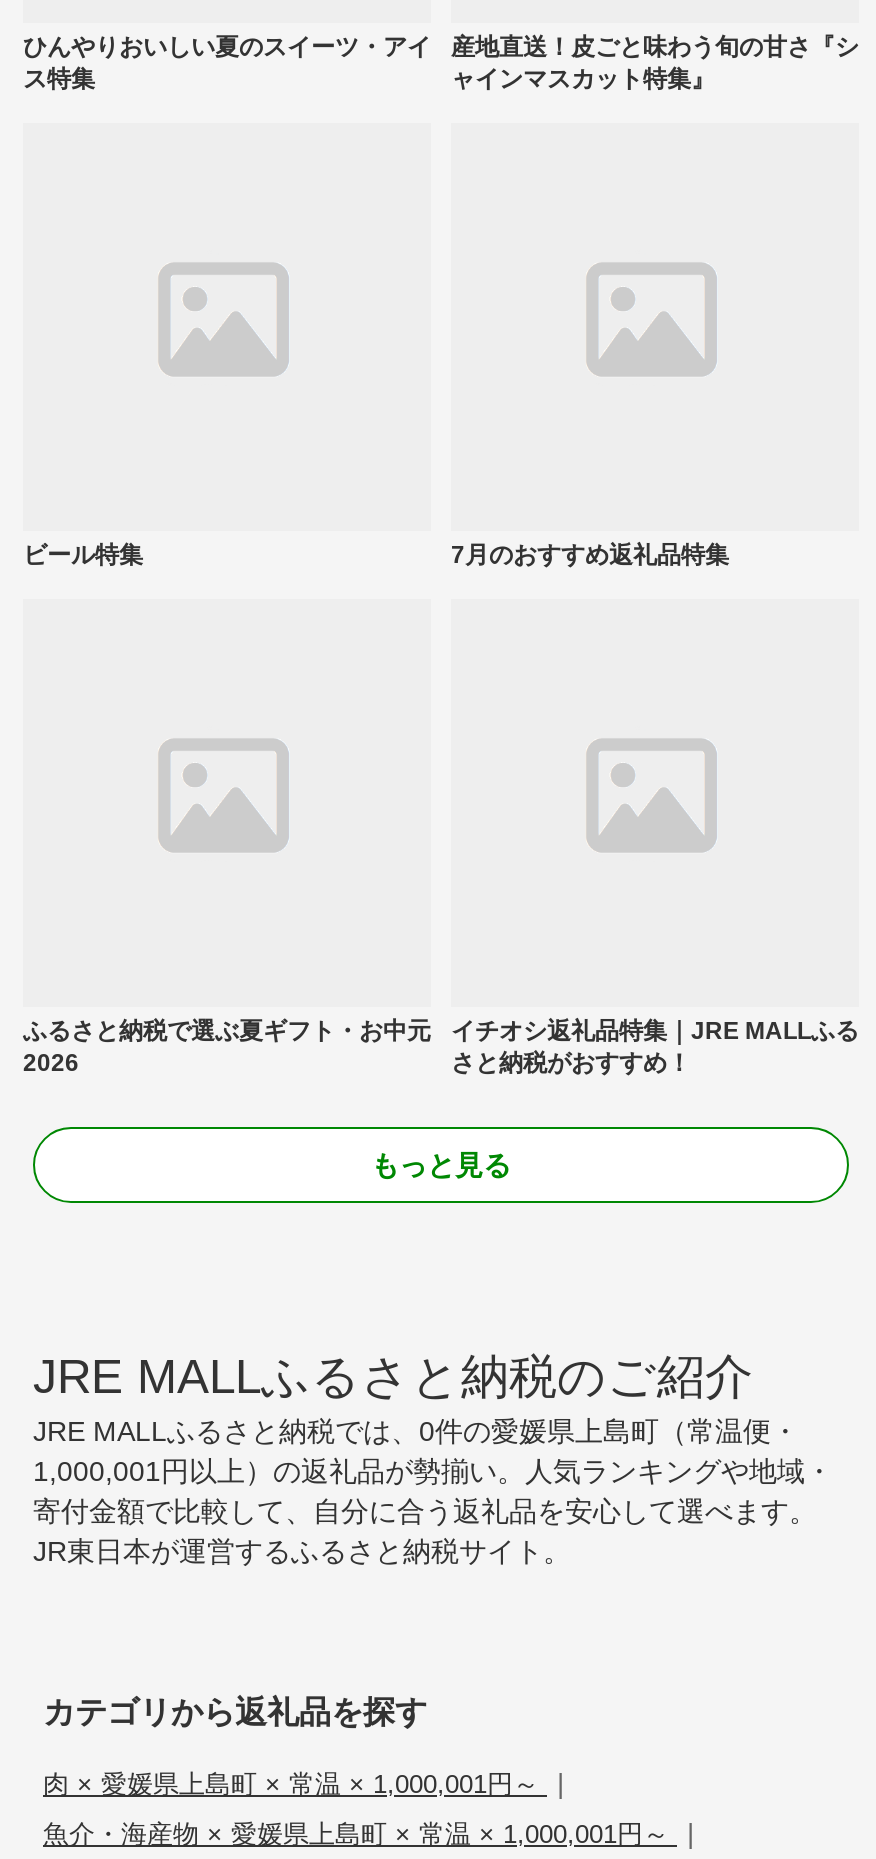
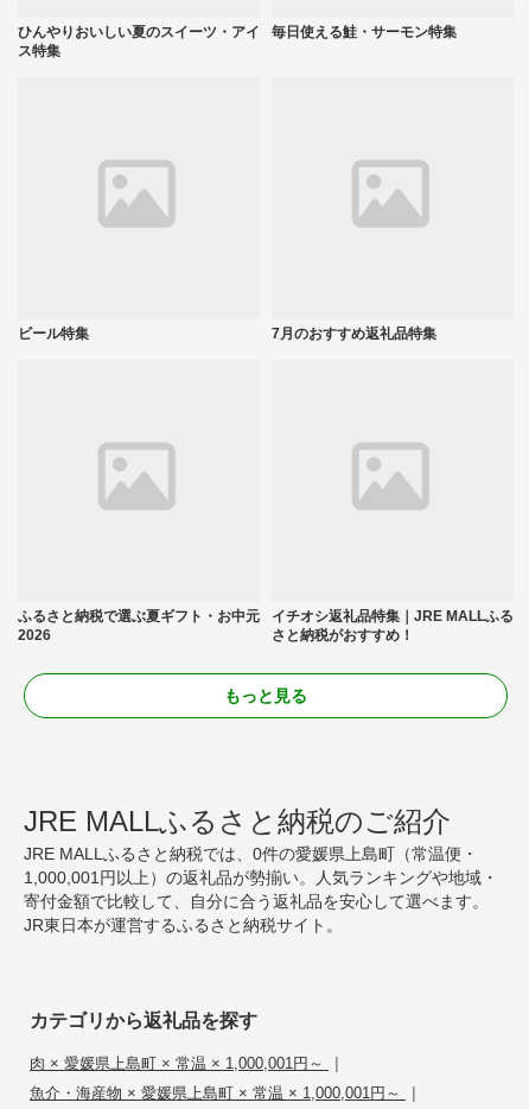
- 産地直送！皮ごと味わう旬の甘さ『シ
- ャインマスカット特集』
+ 毎日使える鮭・サーモン特集
